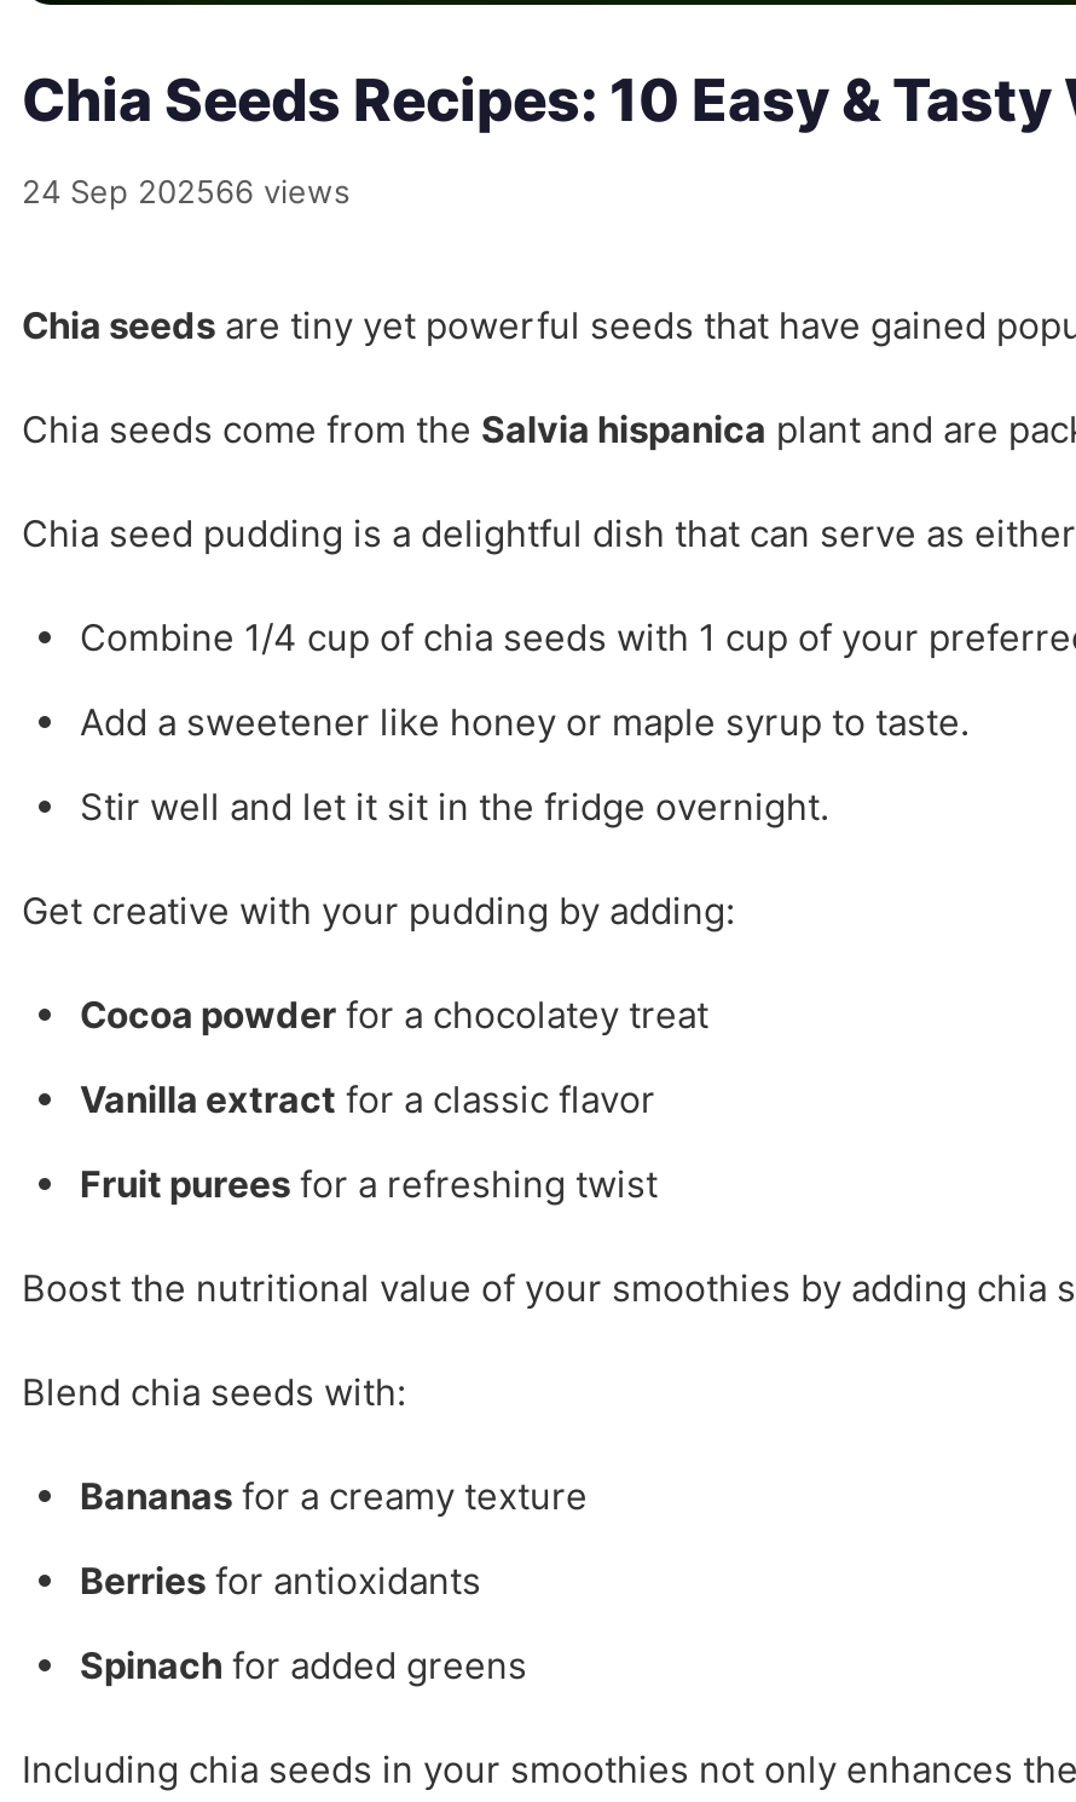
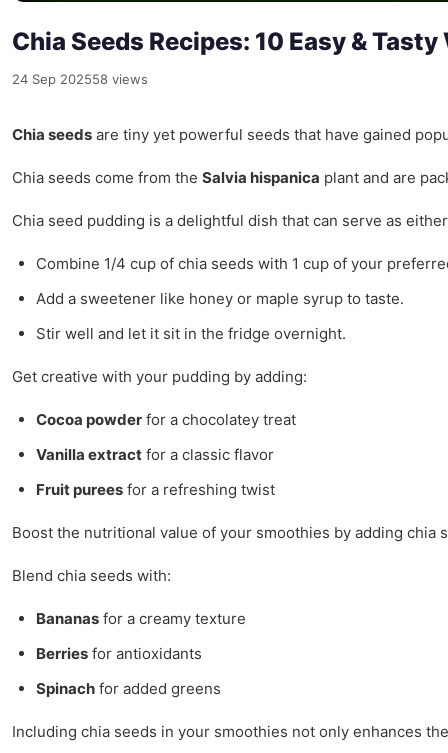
- 24 Sep 202566 views
+ 24 Sep 202558 views
